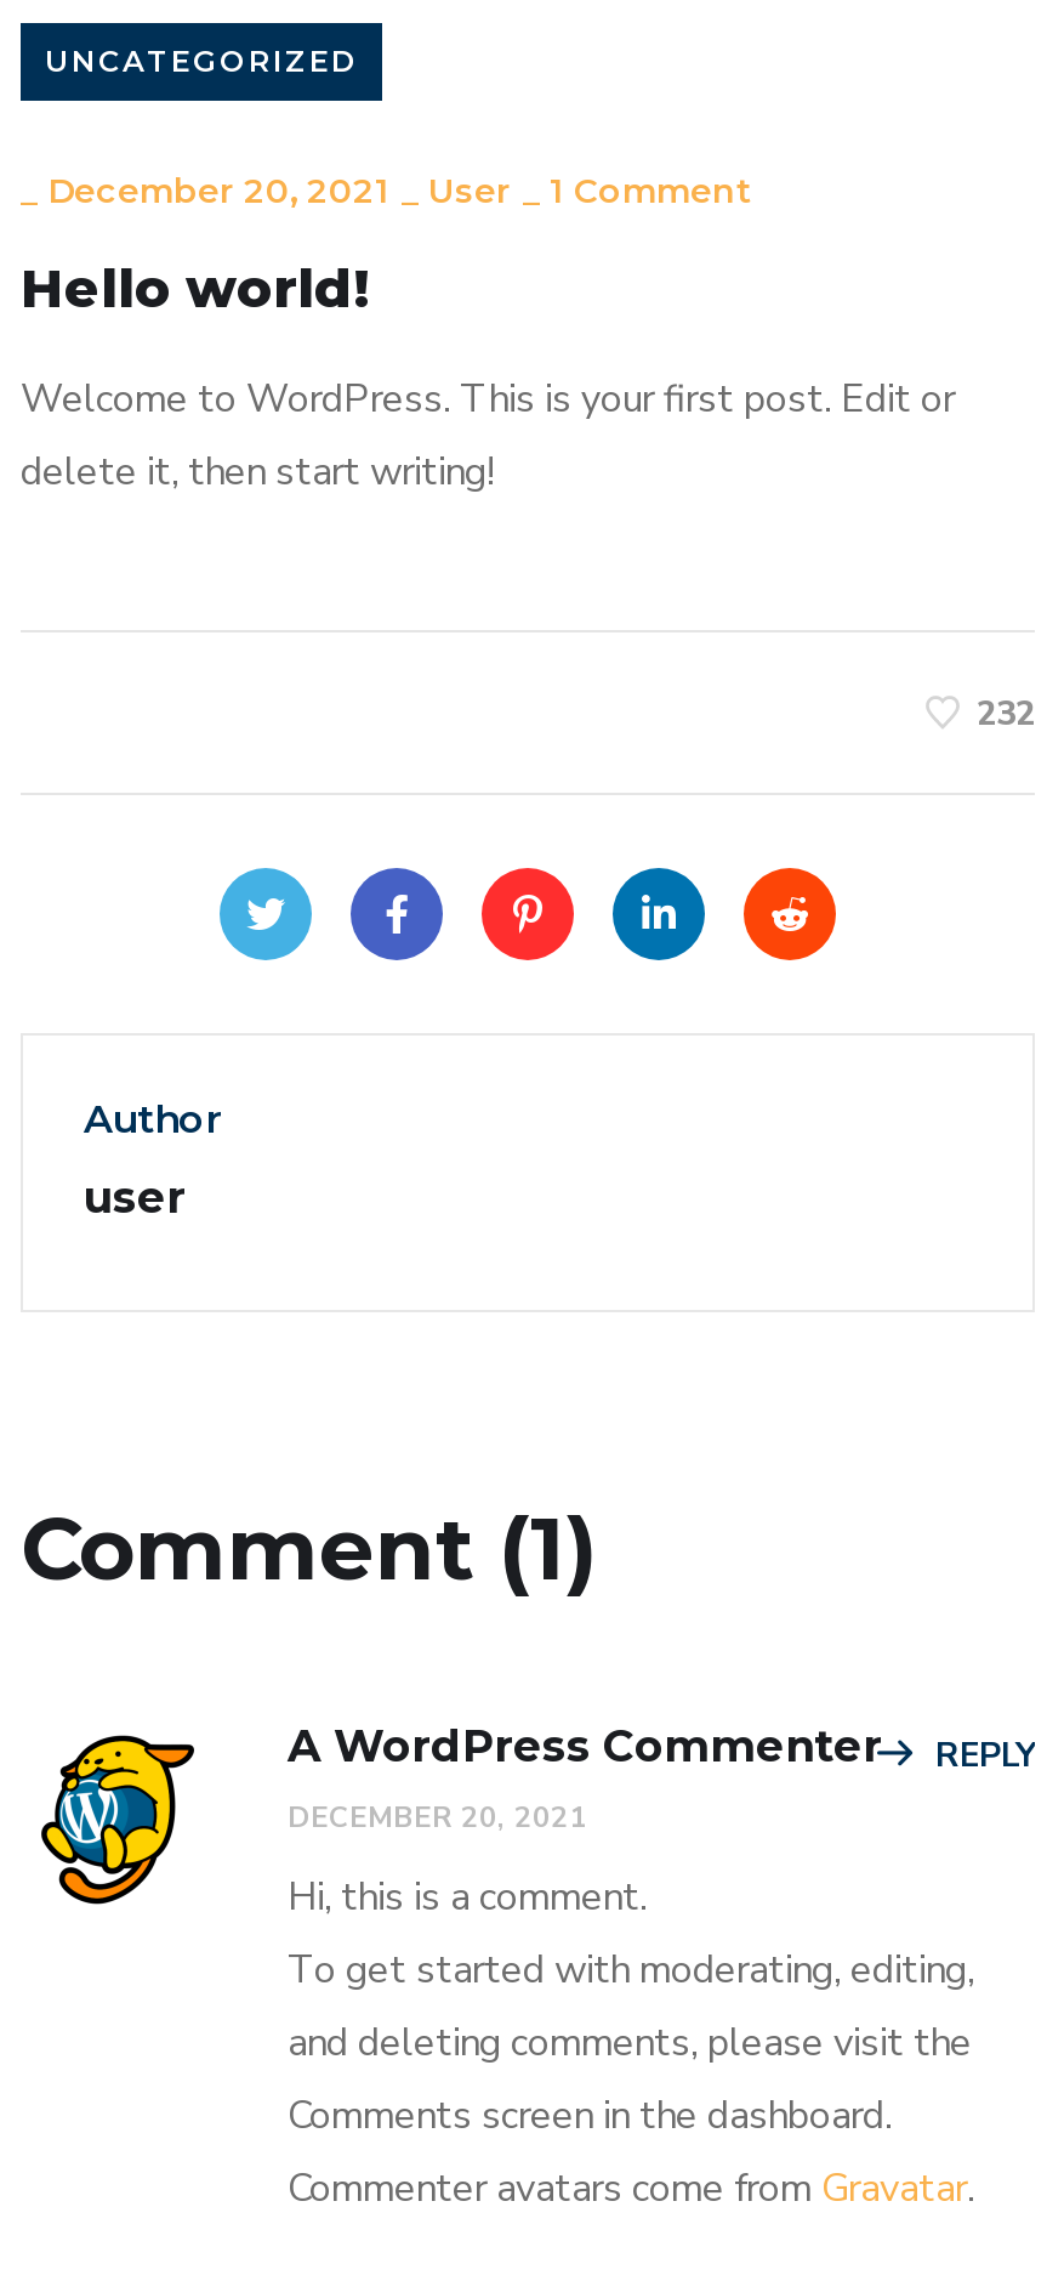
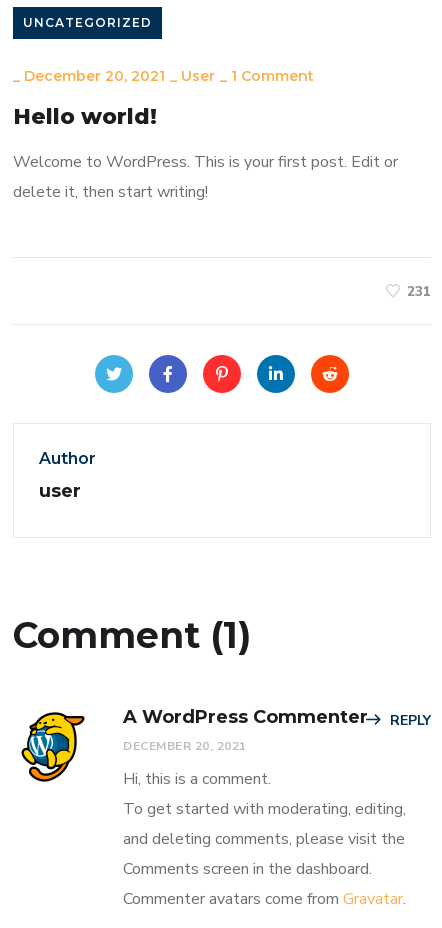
- 232
+ 231
